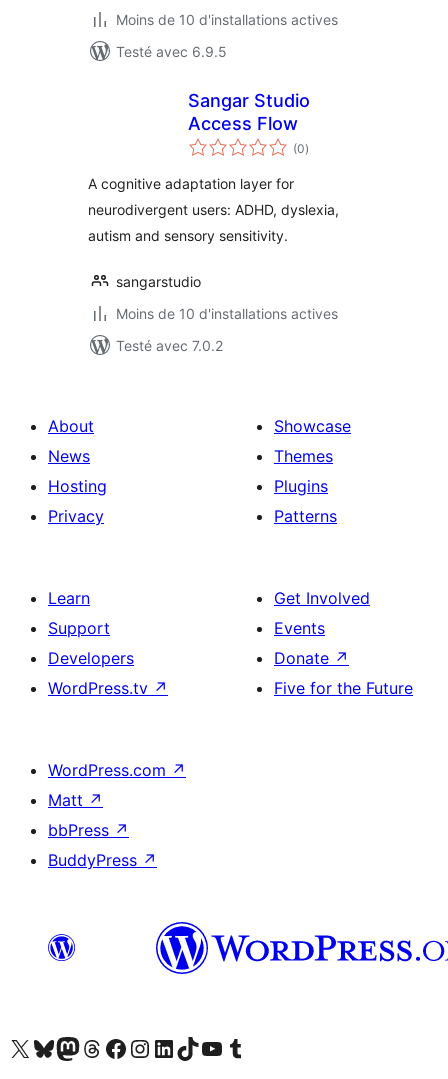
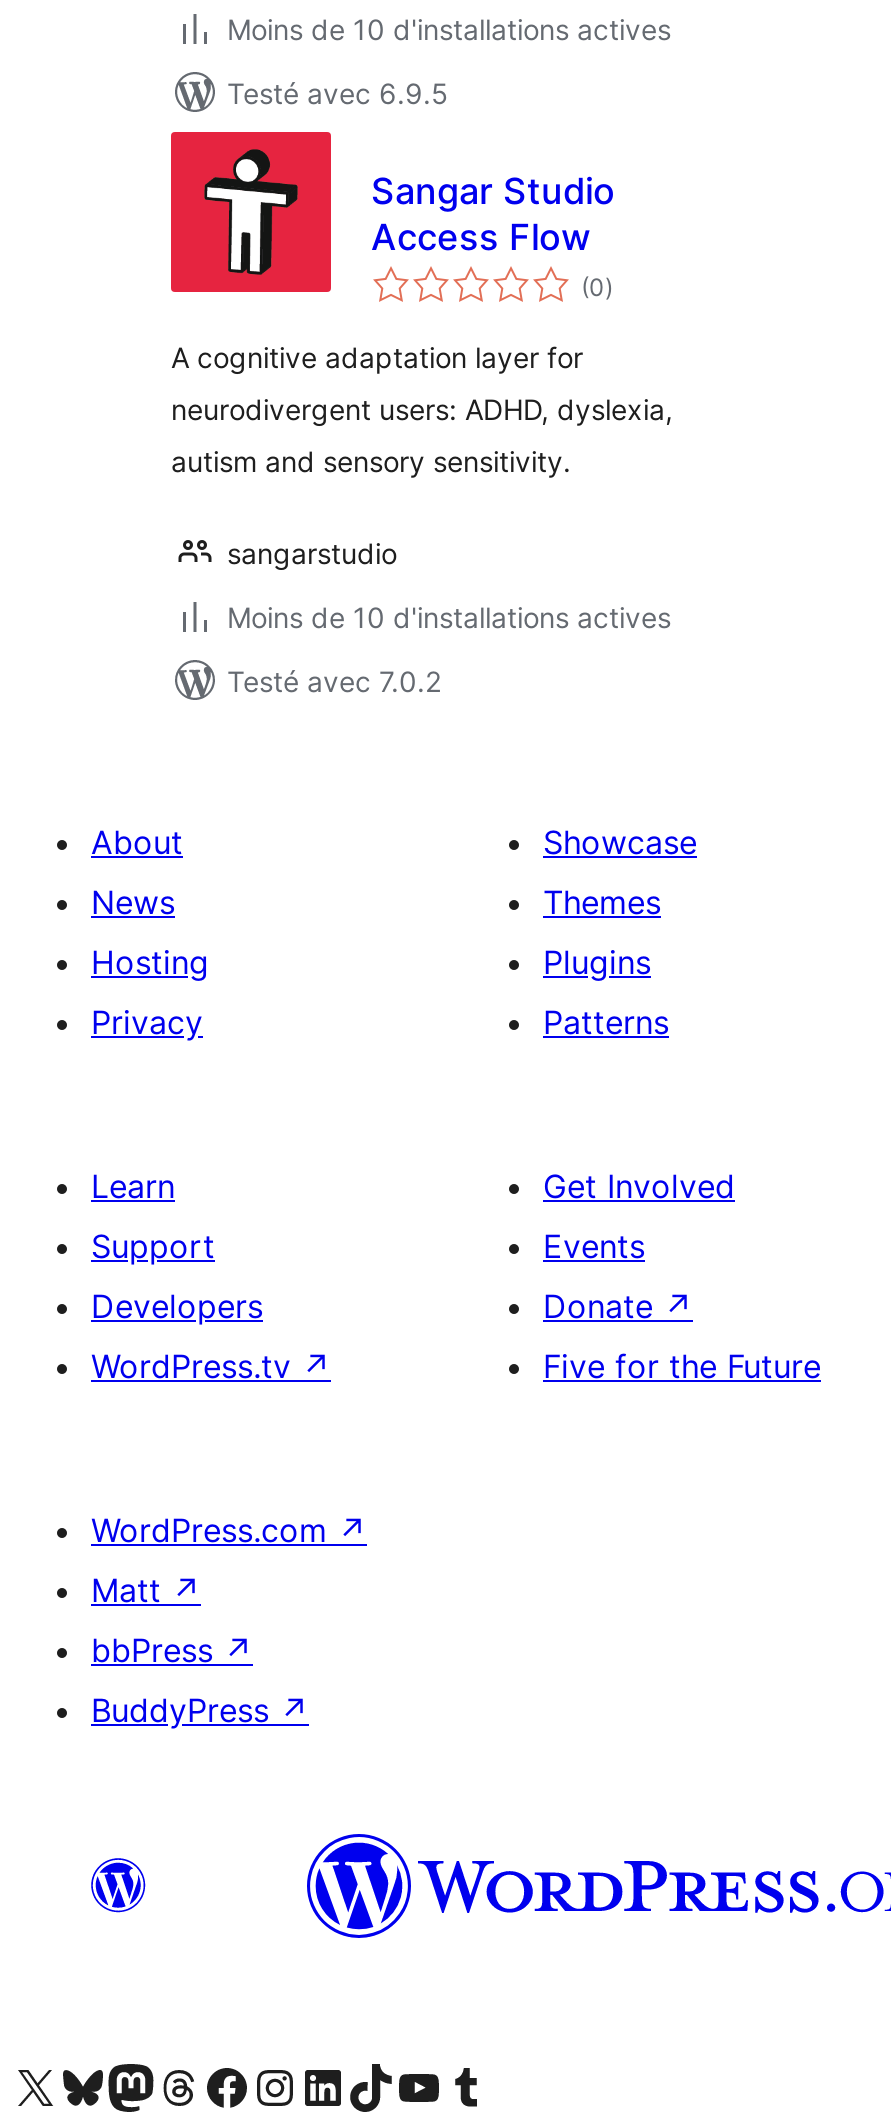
+ [image]
